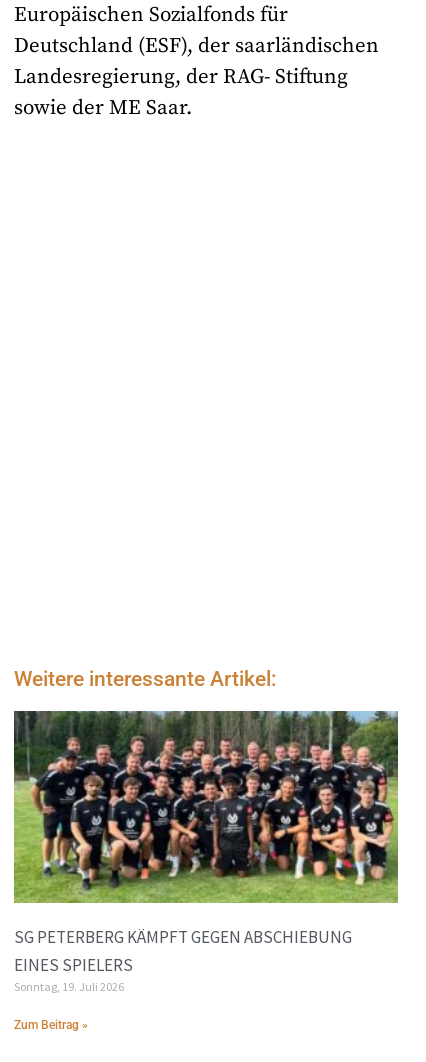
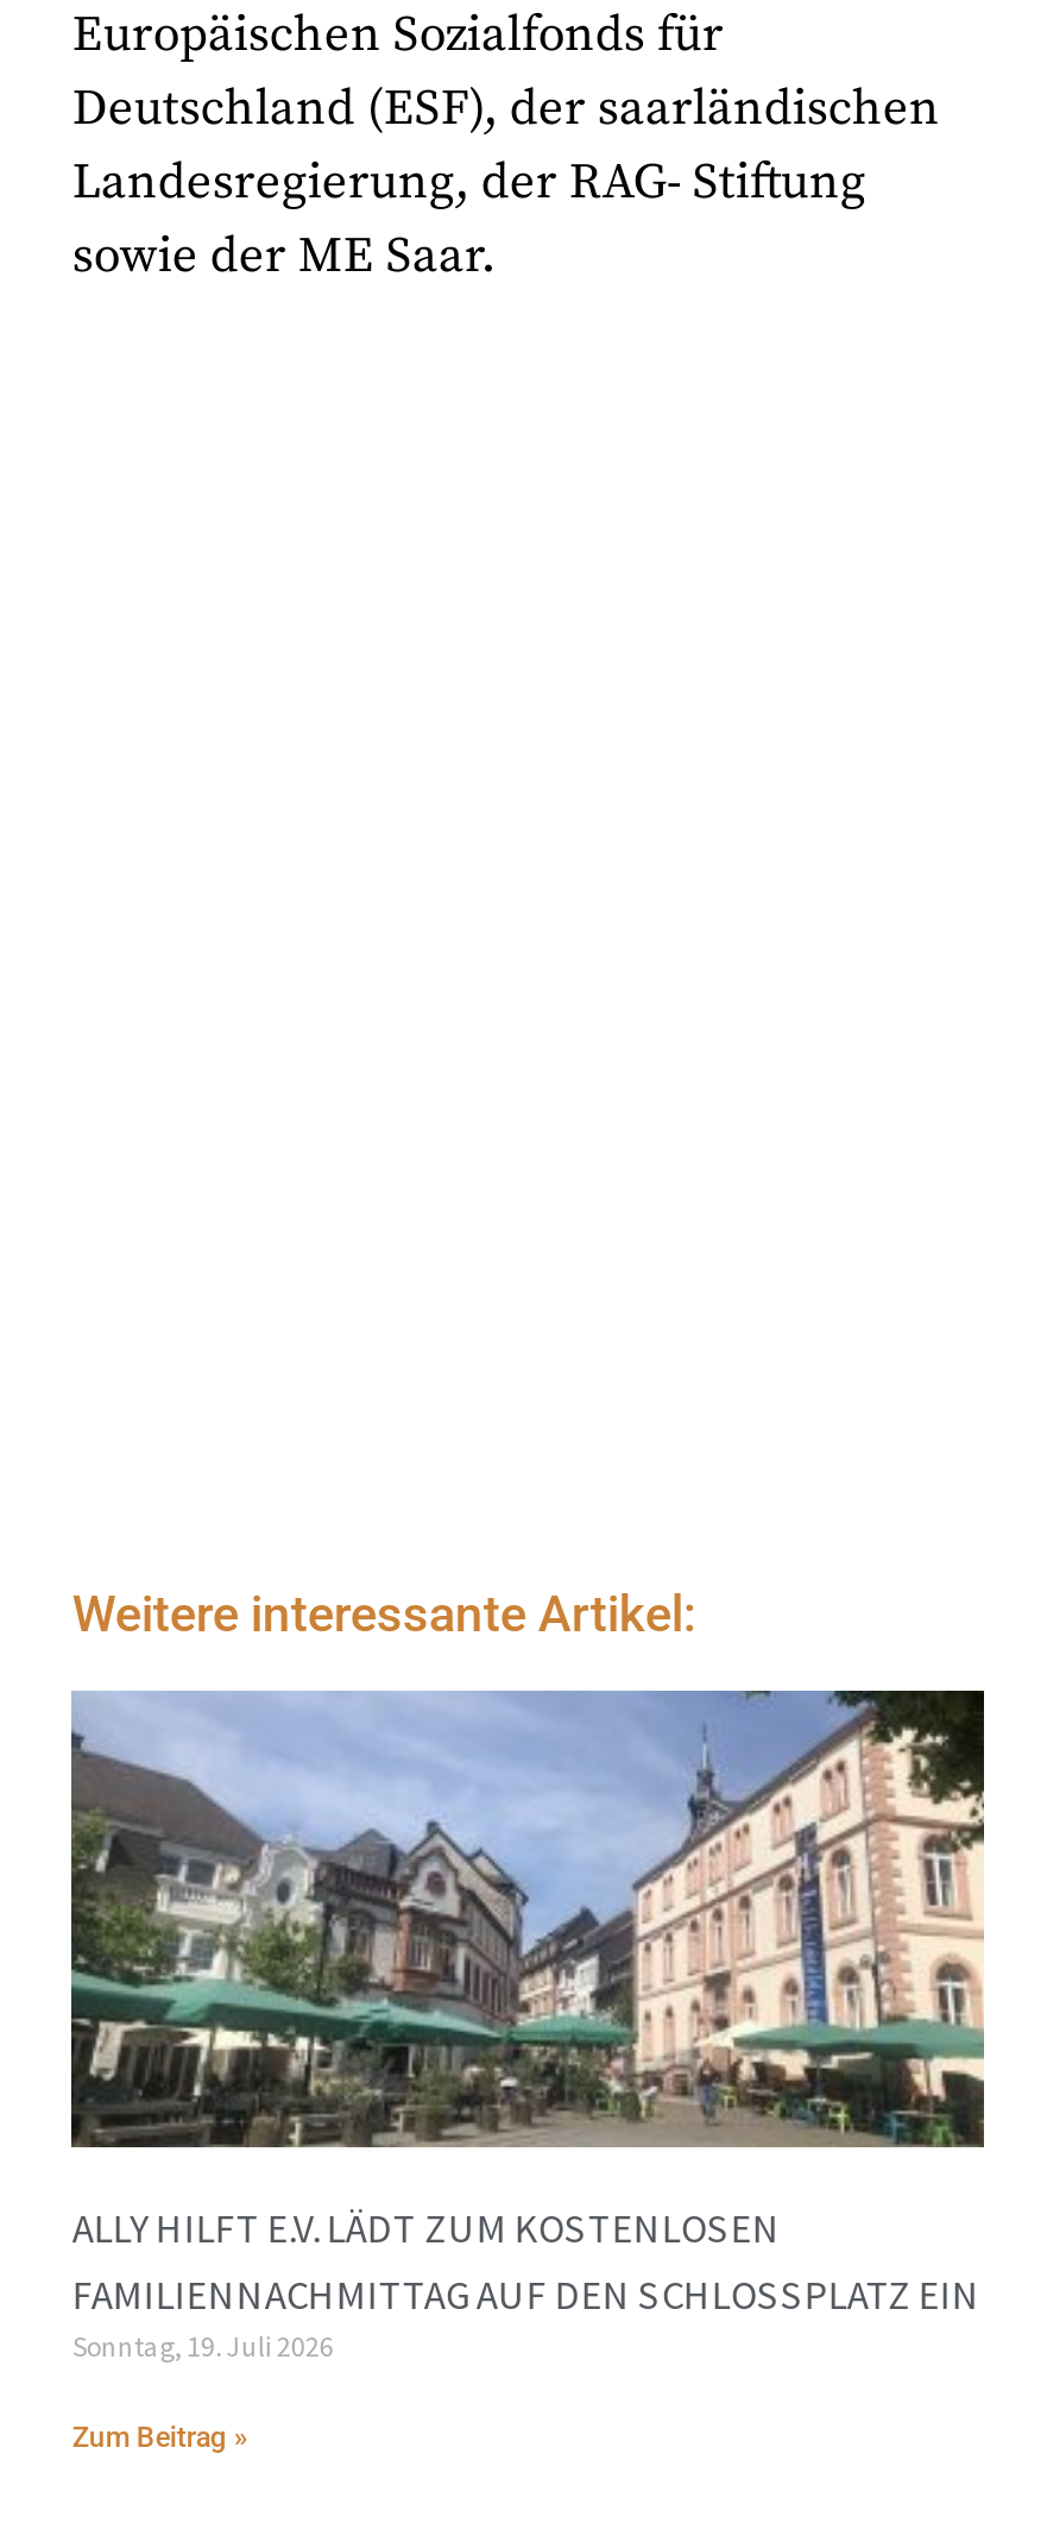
- [image]
- SG PETERBERG KÄMPFT GEGEN ABSCHIEBUNG
- EINES SPIELERS
+ [image]
+ ALLY HILFT E.V. LÄDT ZUM KOSTENLOSEN
+ FAMILIENNACHMITTAG AUF DEN SCHLOSSPLATZ EIN
